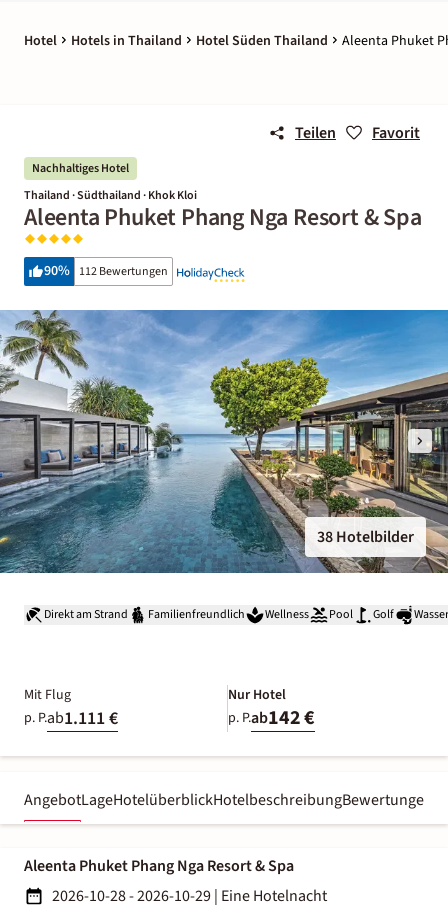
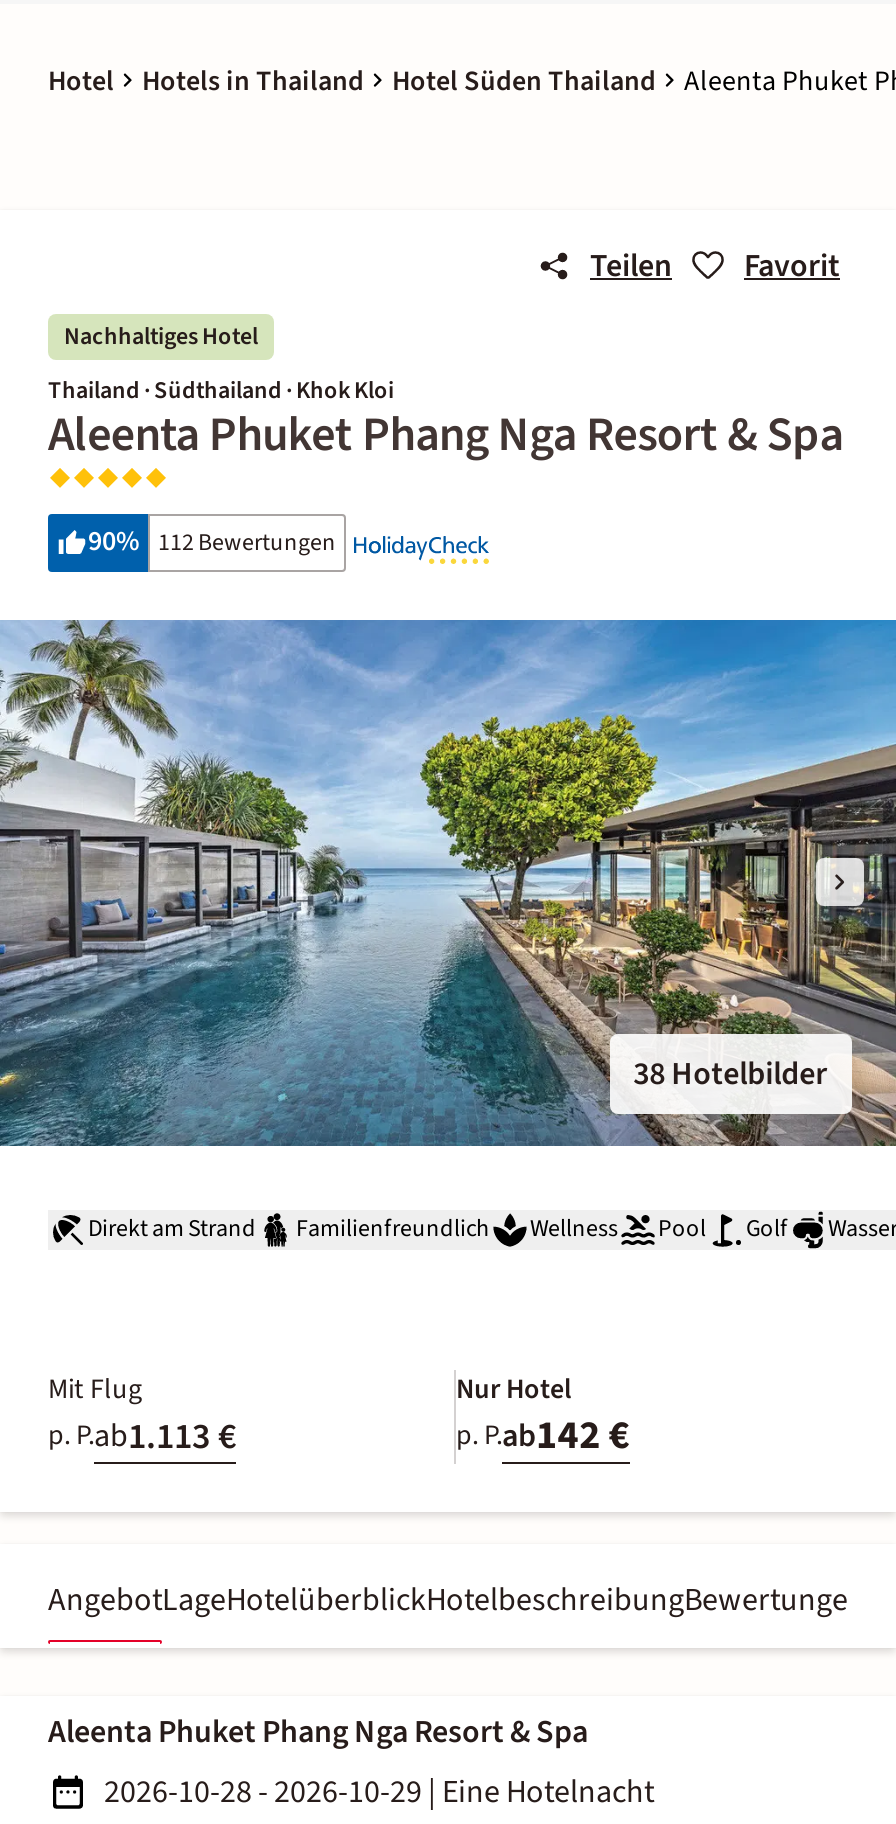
- p. P.ab1.111 €
+ p. P.ab1.113 €
